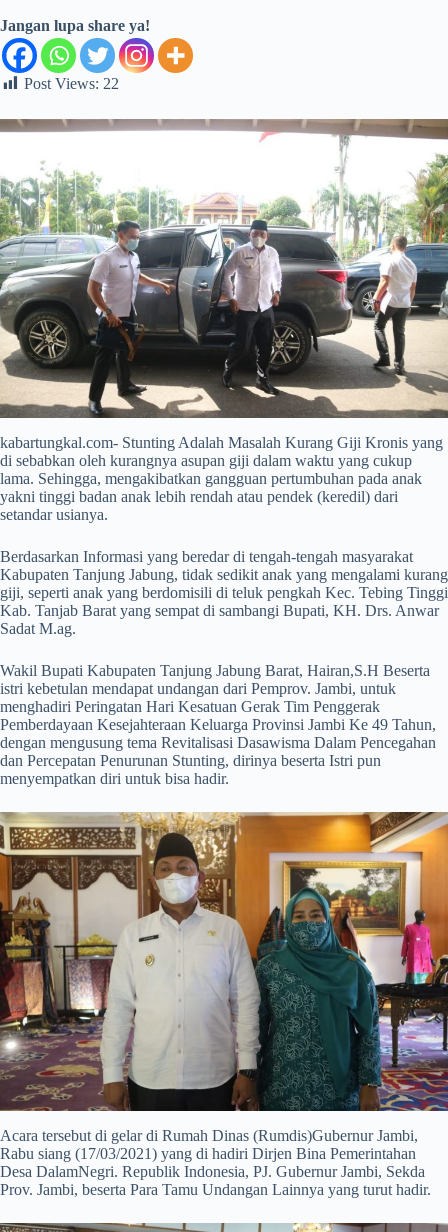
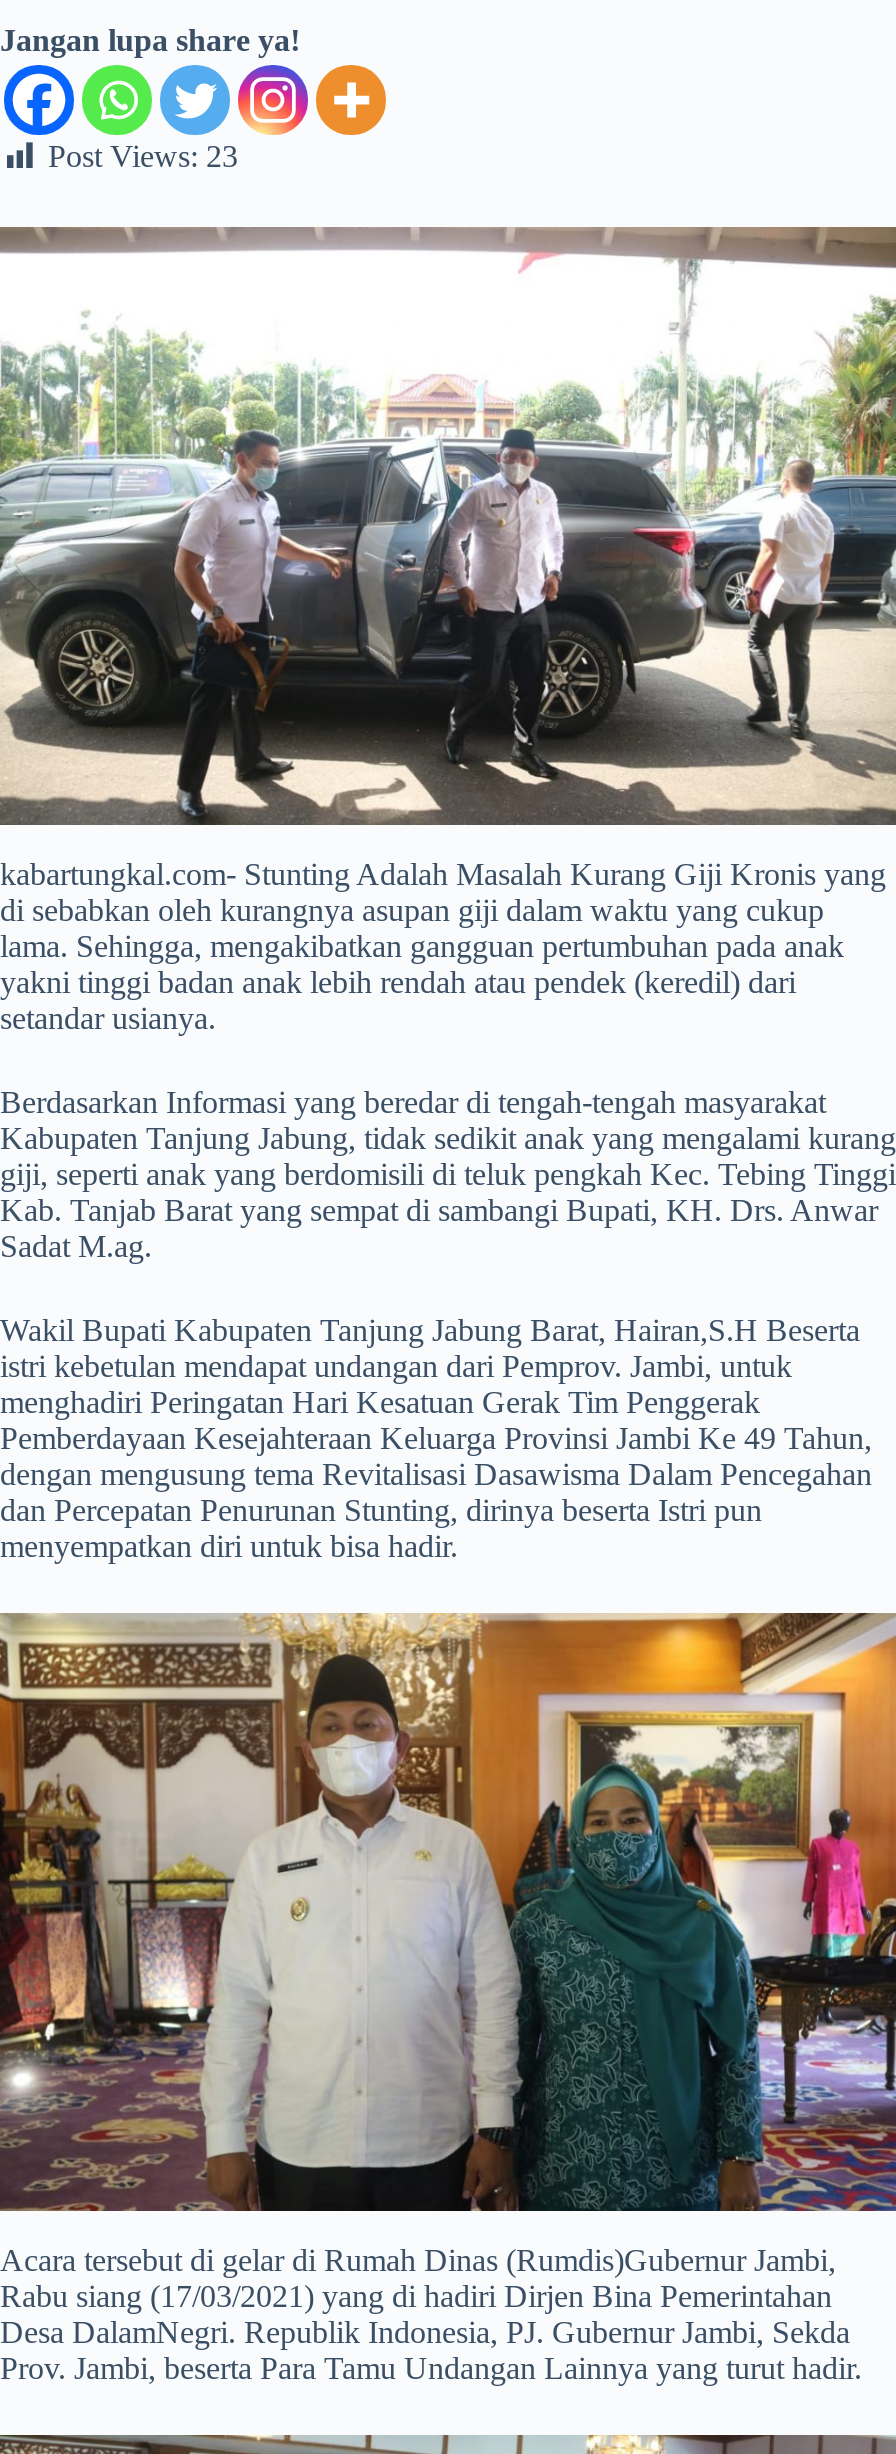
- Post Views: 22
+ Post Views: 23
